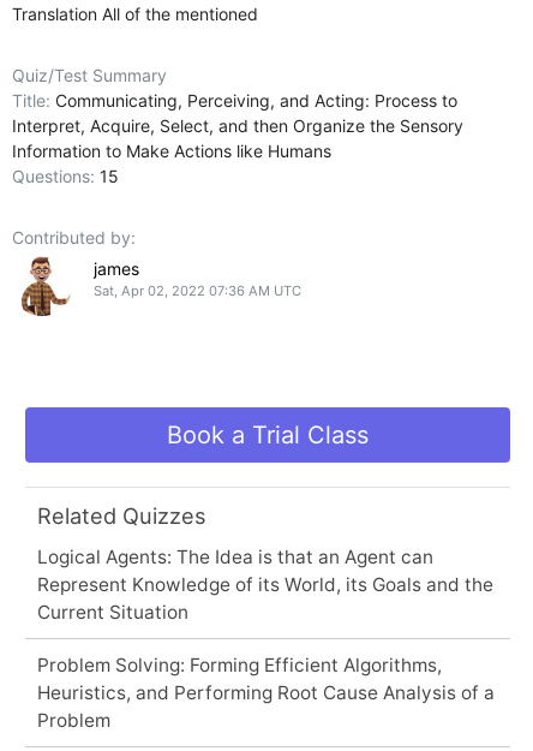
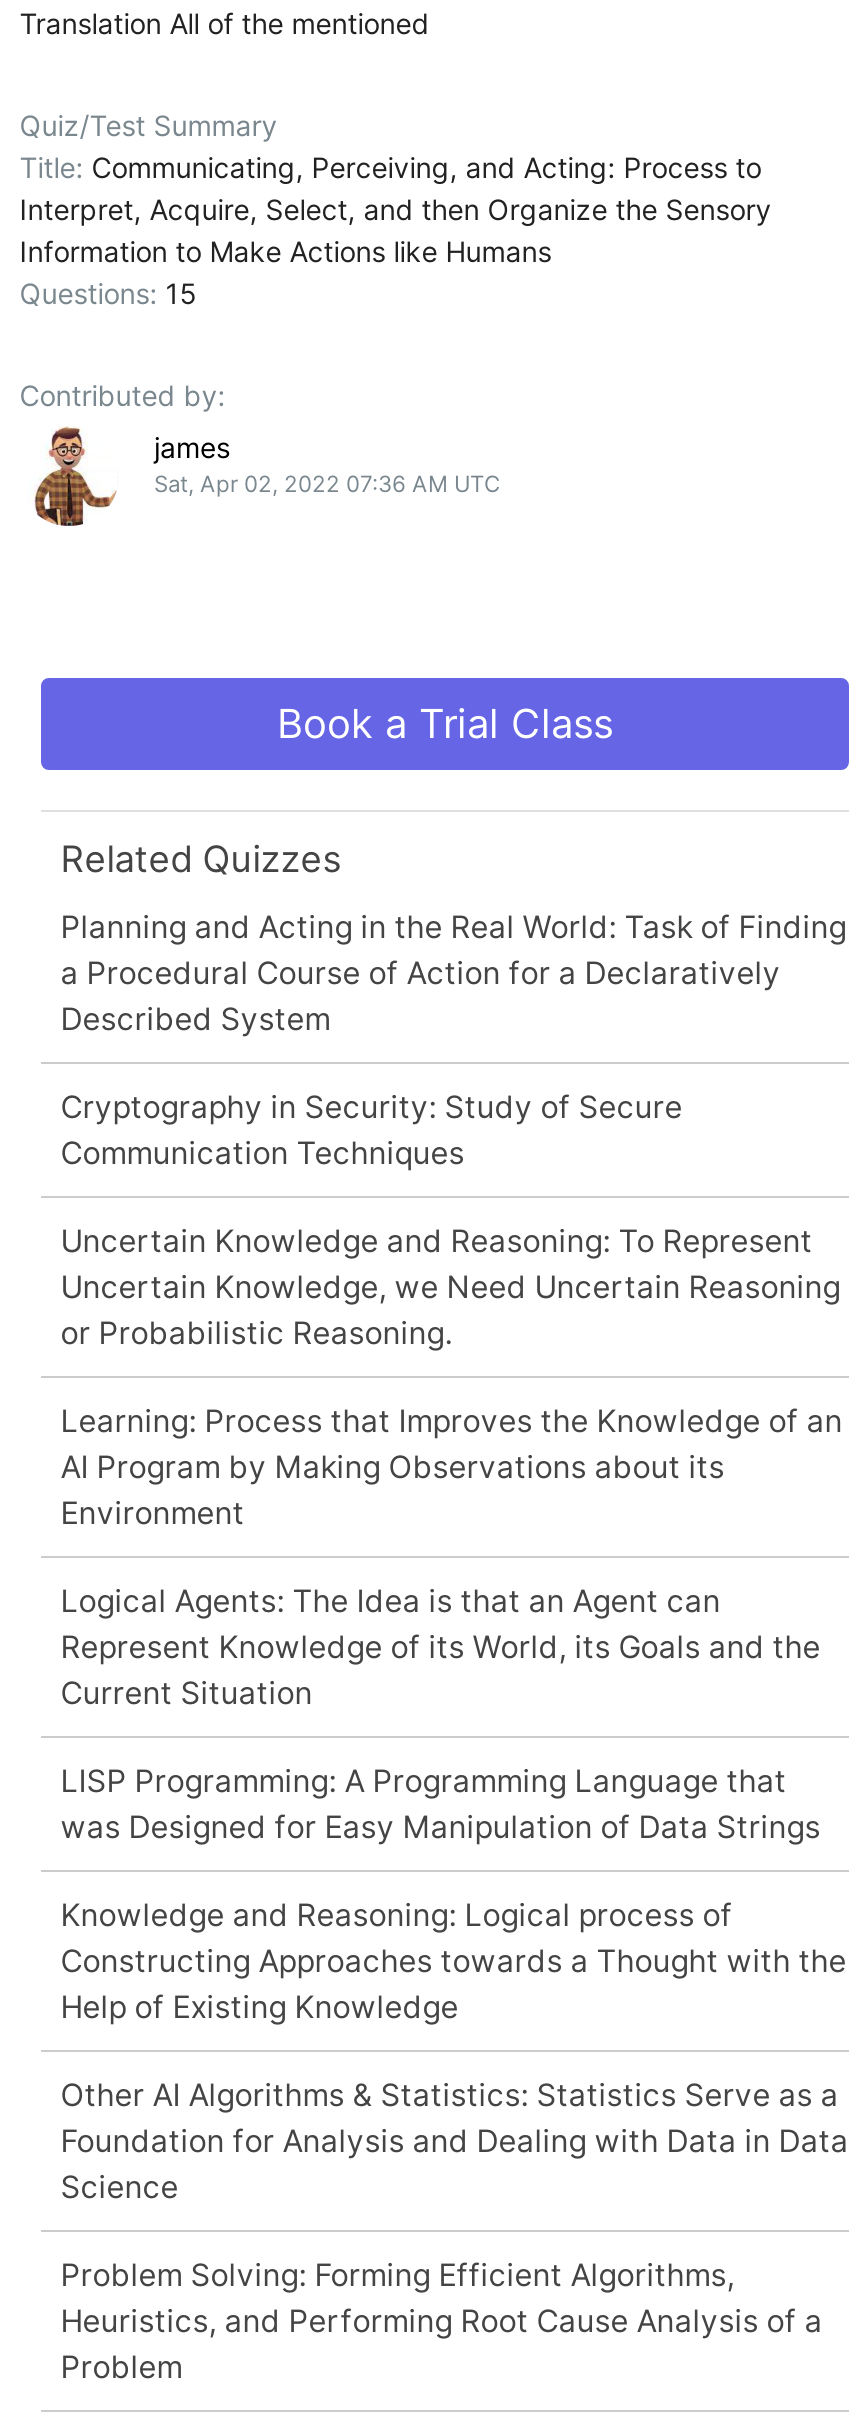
+ Planning and Acting in the Real World: Task of Finding
+ a Procedural Course of Action for a Declaratively
+ Described System
+ Cryptography in Security: Study of Secure
+ Communication Techniques
+ Uncertain Knowledge and Reasoning: To Represent
+ Uncertain Knowledge, we Need Uncertain Reasoning
+ or Probabilistic Reasoning.
+ Learning: Process that Improves the Knowledge of an
+ AI Program by Making Observations about its
+ Environment

+ LISP Programming: A Programming Language that
+ was Designed for Easy Manipulation of Data Strings
+ Knowledge and Reasoning: Logical process of
+ Constructing Approaches towards a Thought with the
+ Help of Existing Knowledge
+ Other AI Algorithms & Statistics: Statistics Serve as a
+ Foundation for Analysis and Dealing with Data in Data
+ Science
